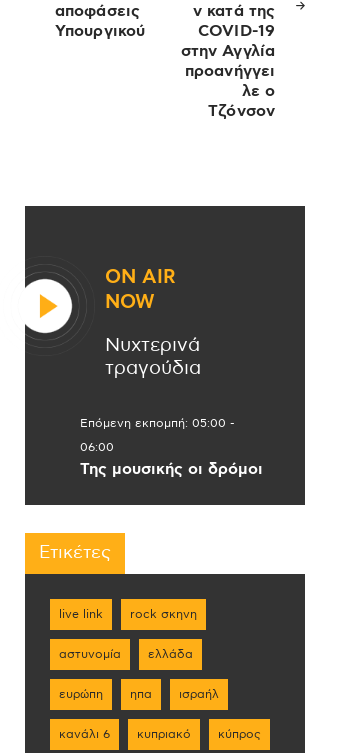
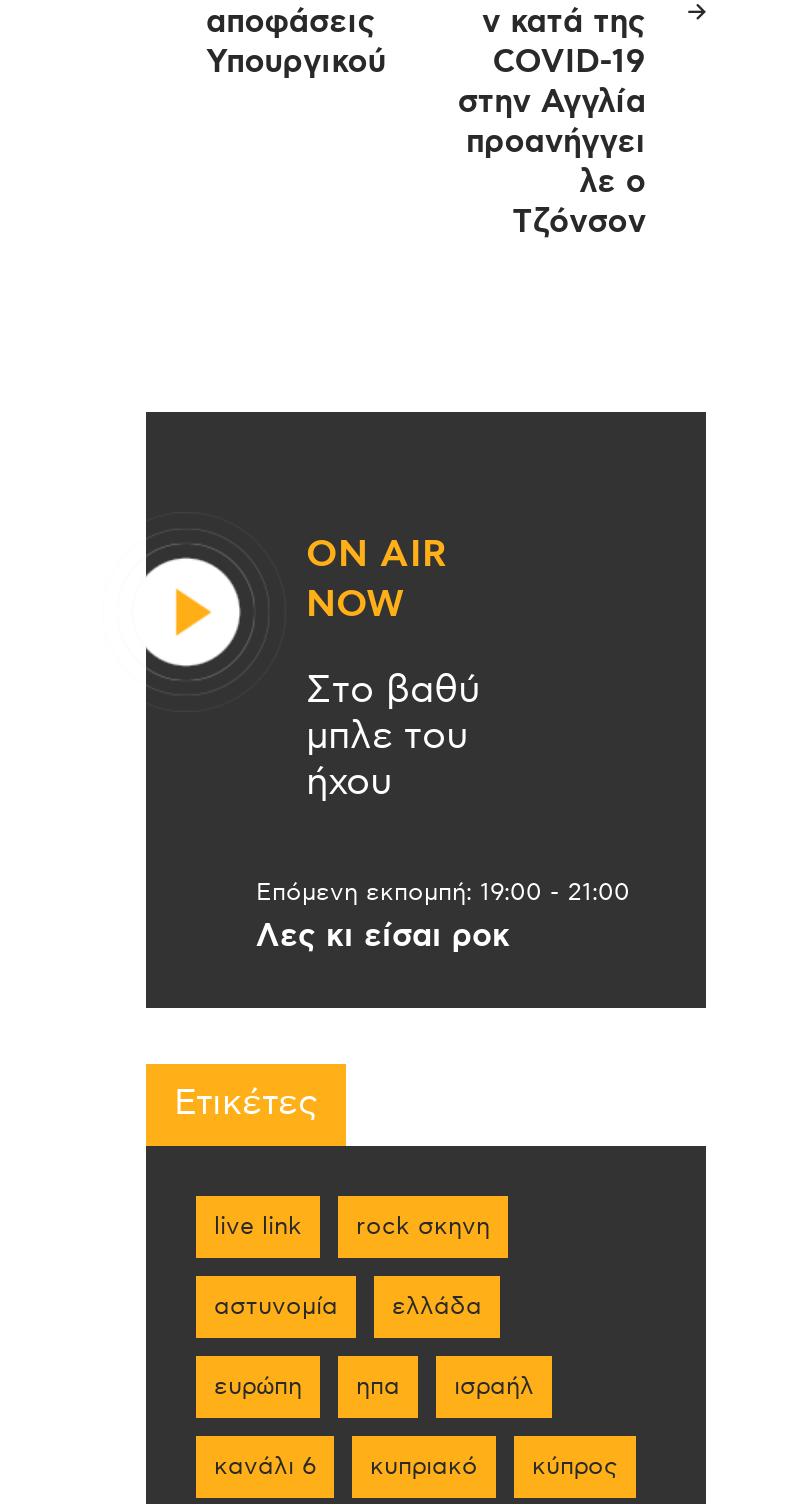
- Νυχτερινά
- τραγούδια
- Επόμενη εκπομπή: 05:00 -
- 06:00
- Της μουσικής οι δρόμοι
+ Στο βαθύ
+ μπλε του
+ ήχου
+ Επόμενη εκπομπή: 19:00 - 21:00
+ Λες κι είσαι ροκ
